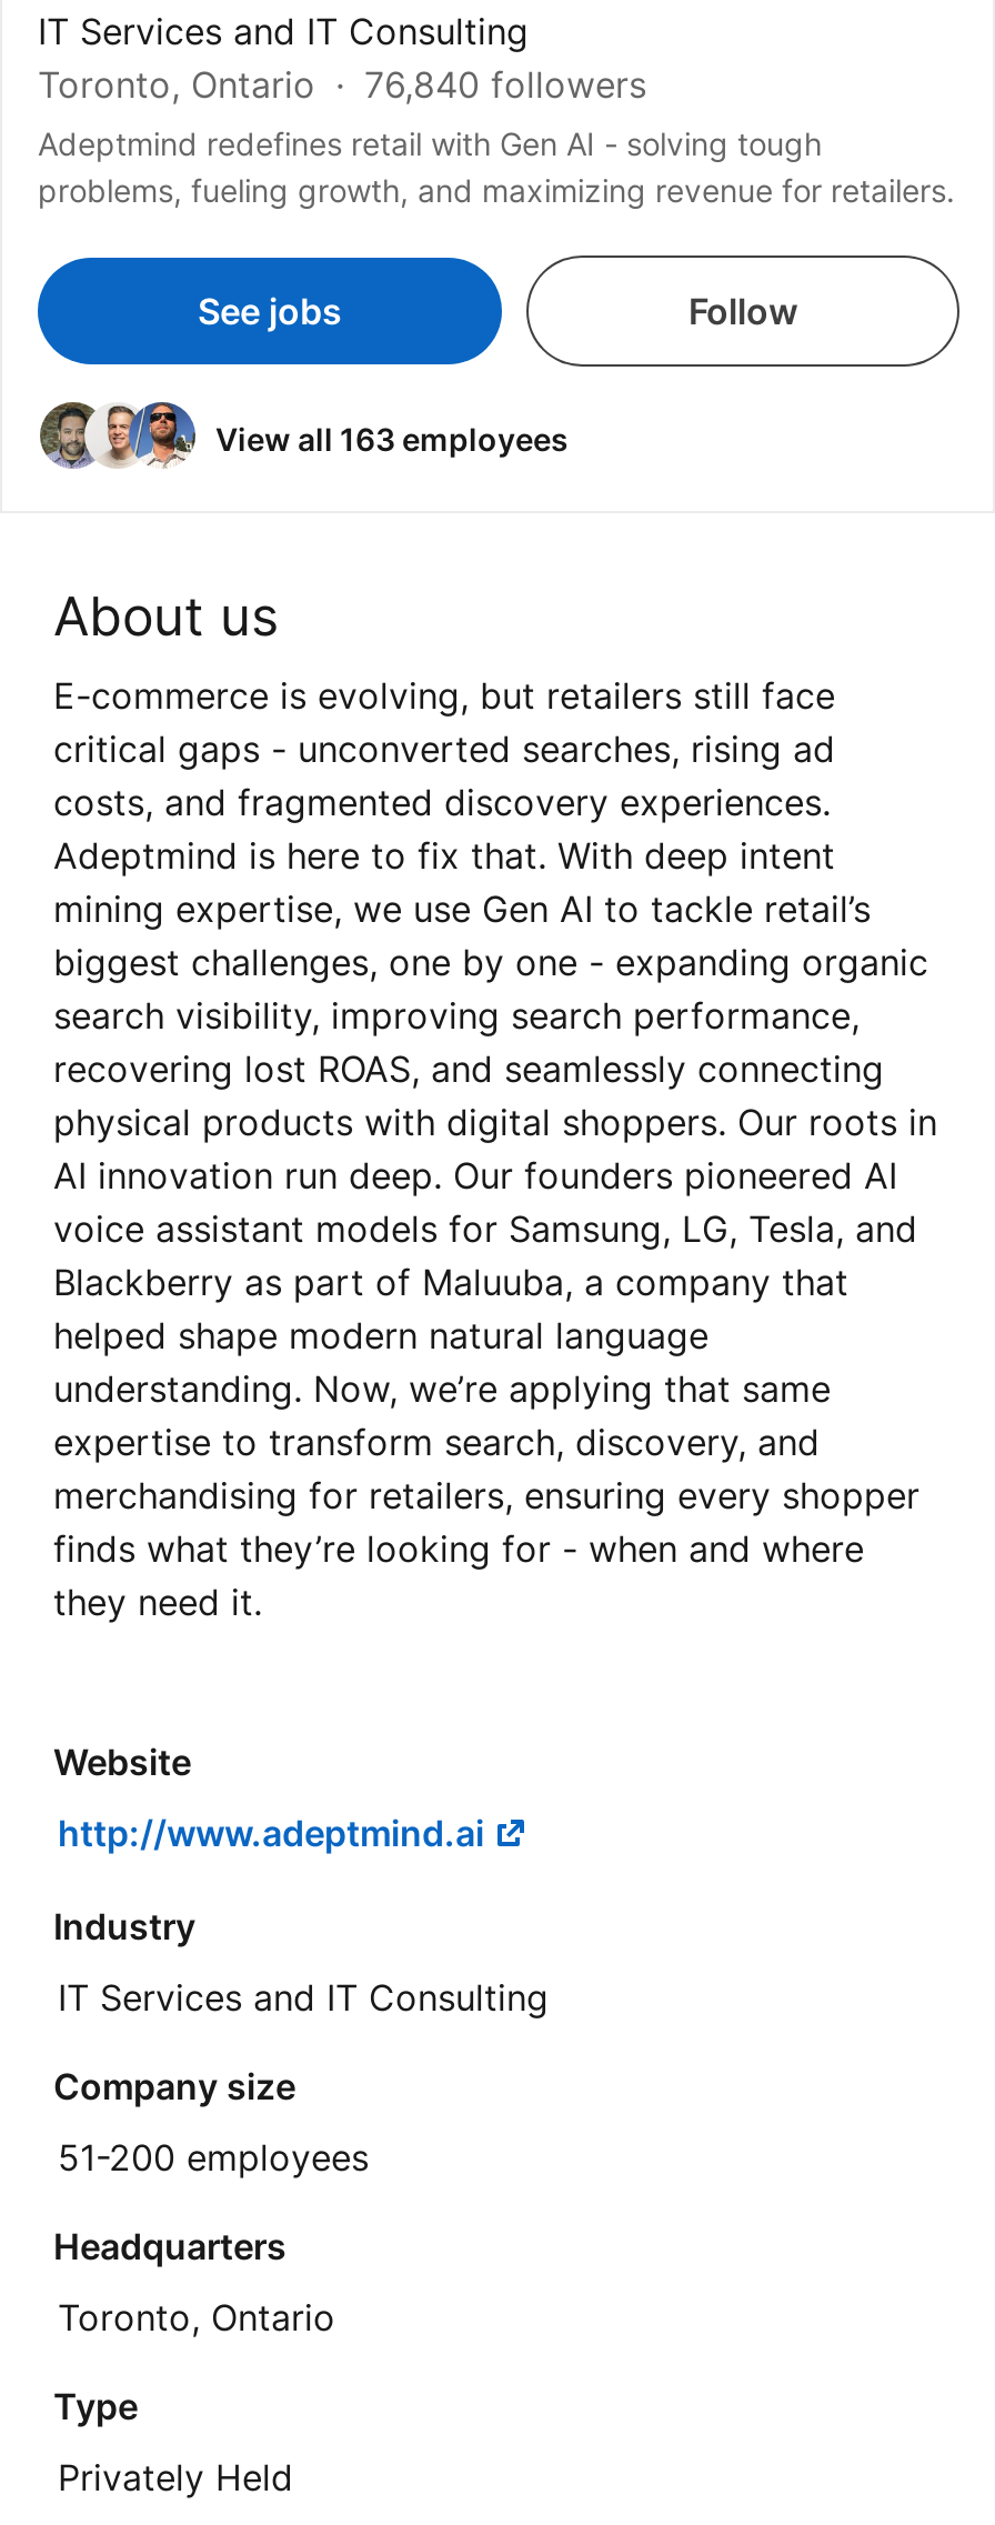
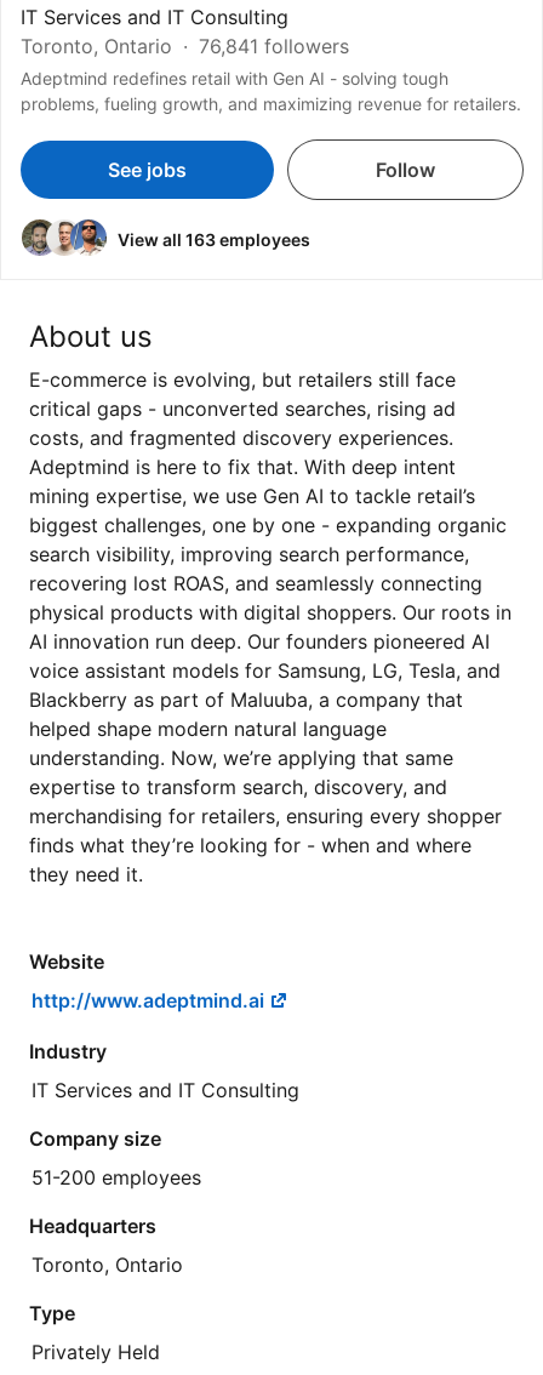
- Toronto, Ontario 76,840 followers
+ Toronto, Ontario 76,841 followers
